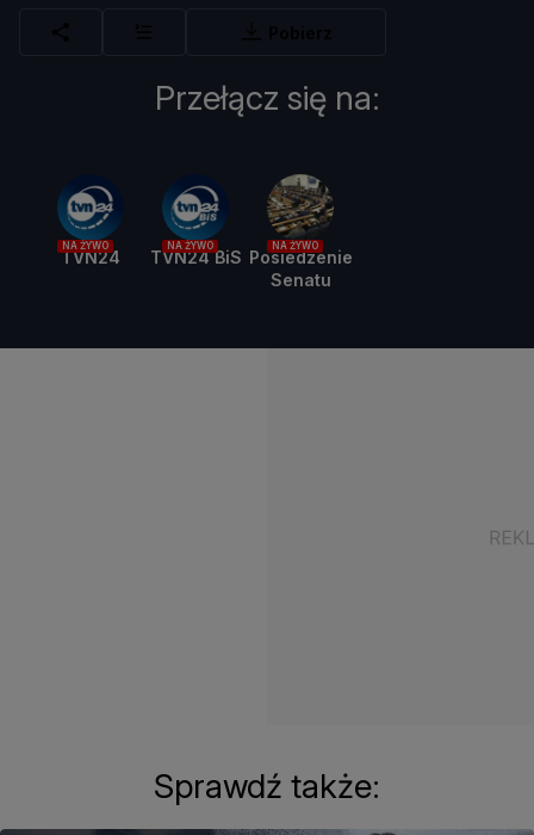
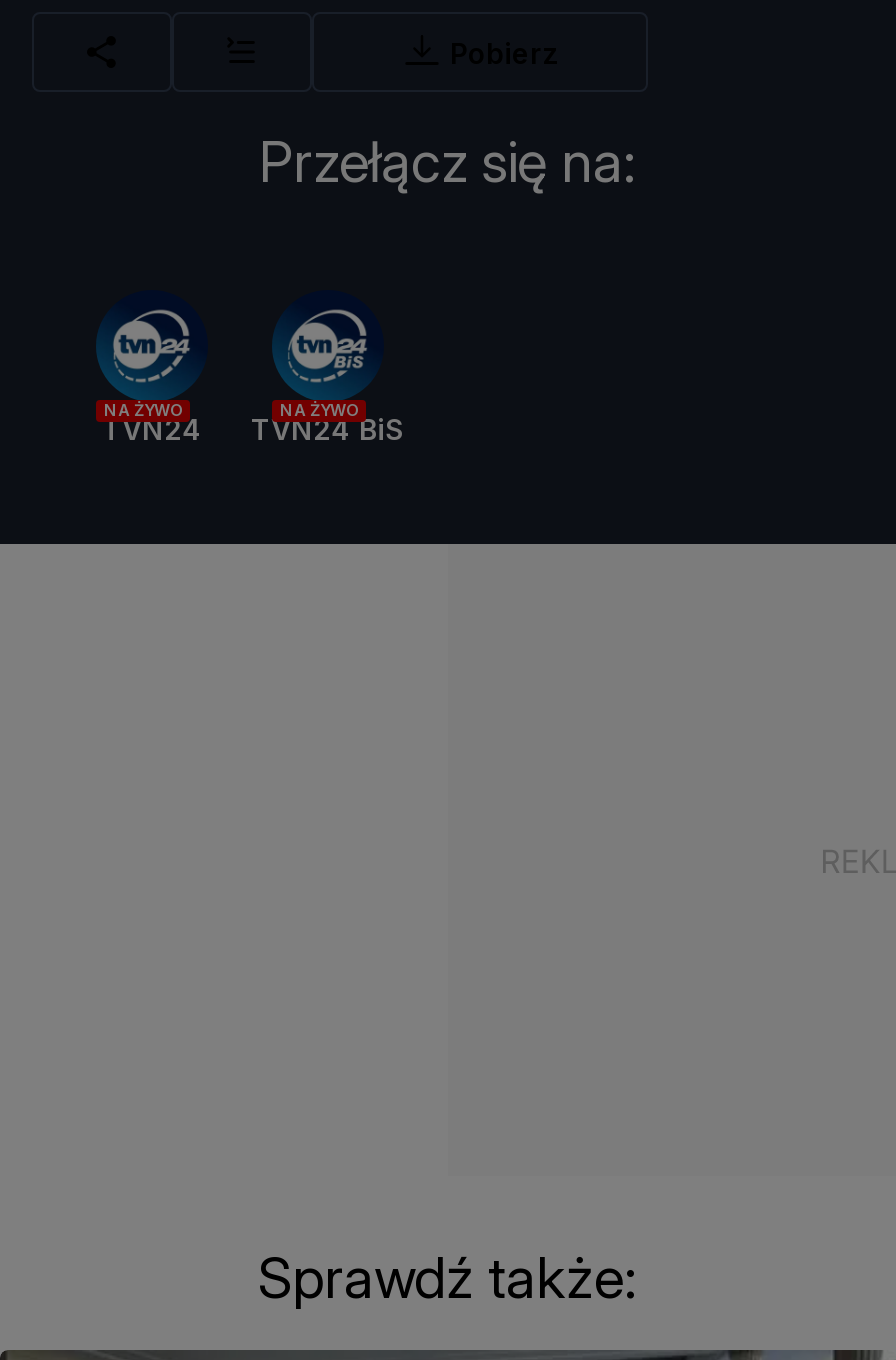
- [image]
- NA ŻYWO
- Posiedzenie
- Senatu
